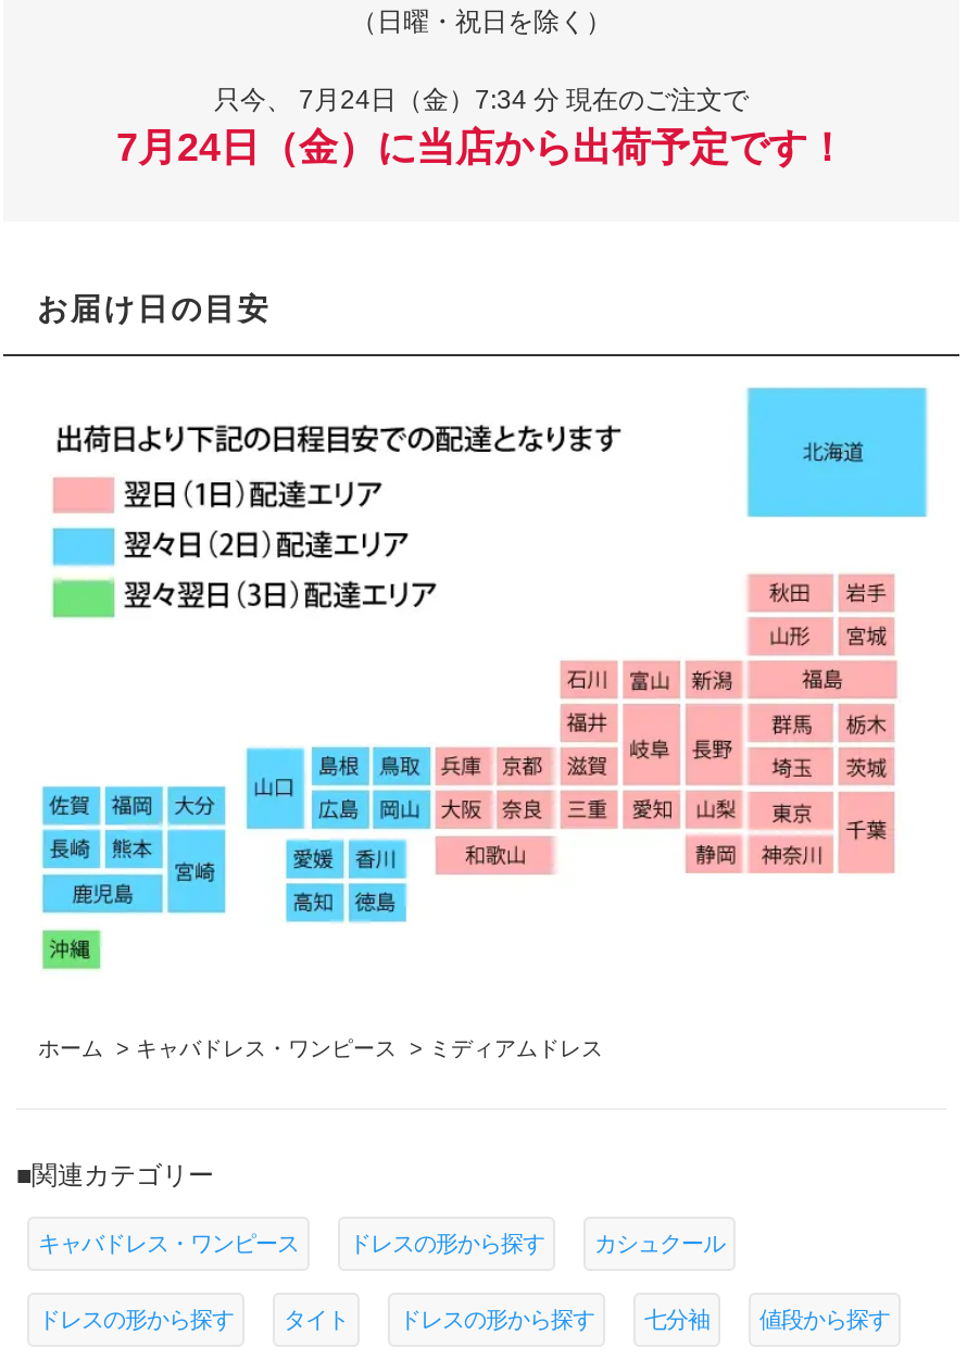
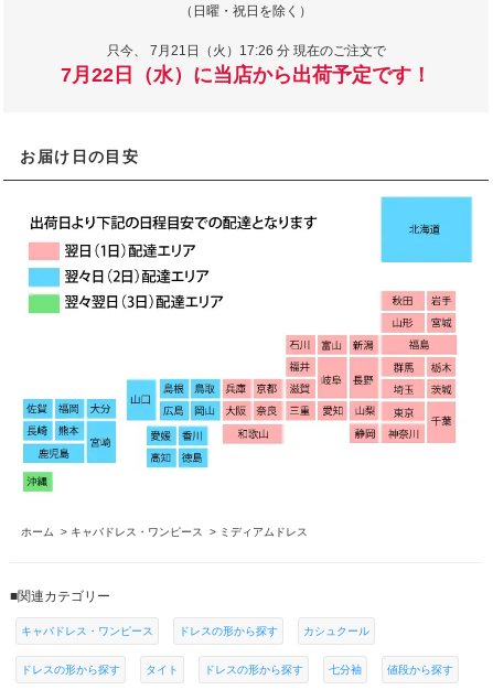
- 只今、7月24日（金）7:34 分 現在のご注文で
+ 只今、7月21日（火）17:26 分 現在のご注文で

- 7月24日（金）に当店から出荷予定です！
+ 7月22日（水）に当店から出荷予定です！
